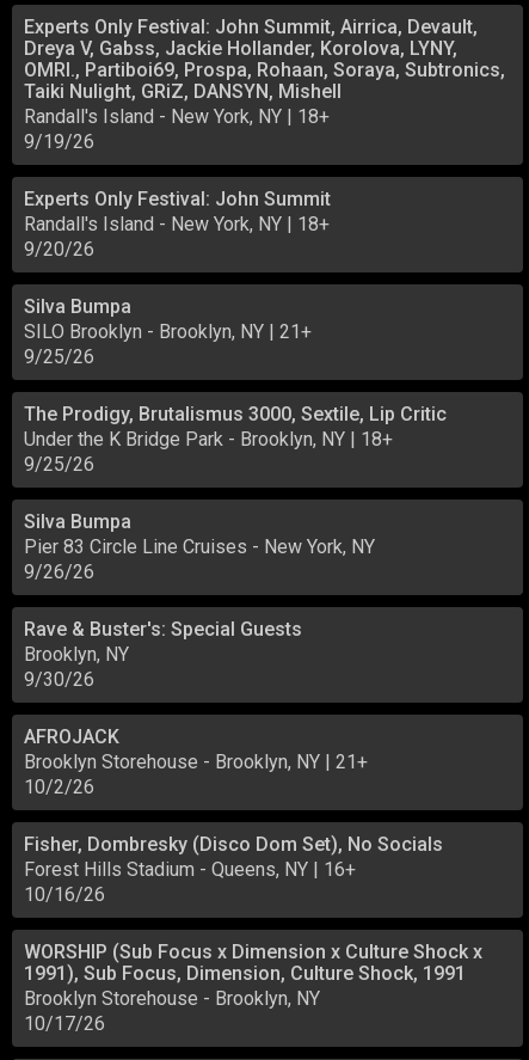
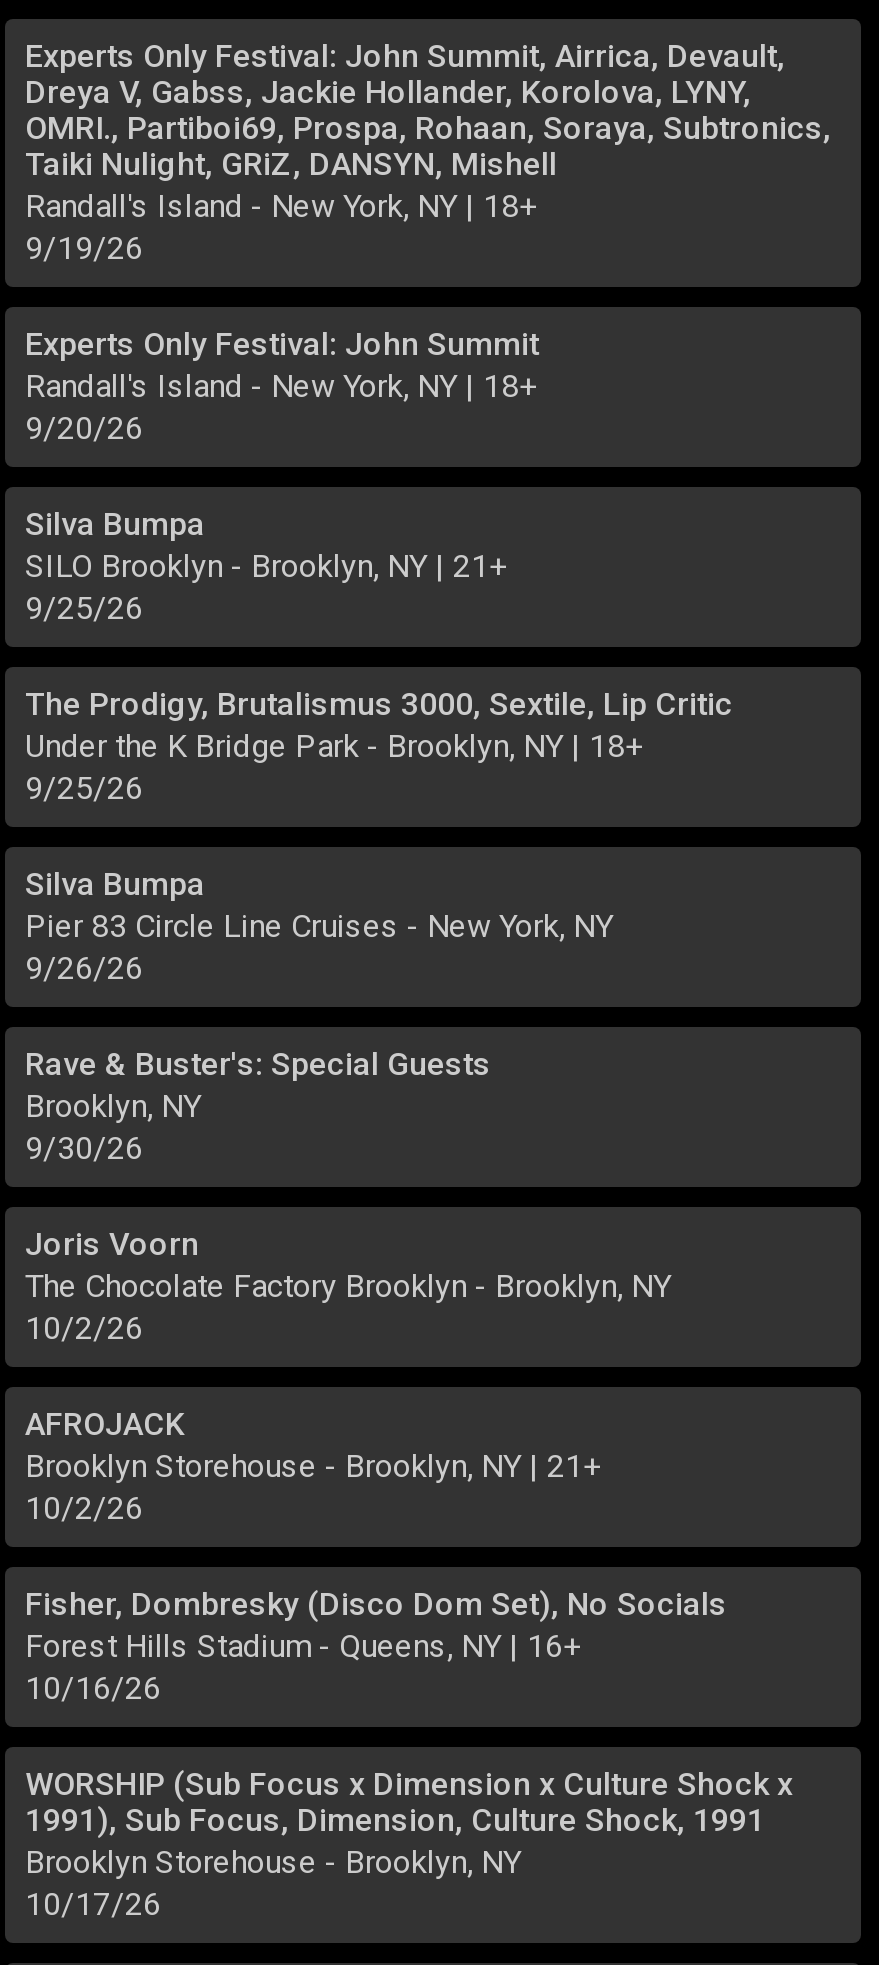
+ Joris Voorn
+ The Chocolate Factory Brooklyn - Brooklyn, NY
+ 10/2/26
